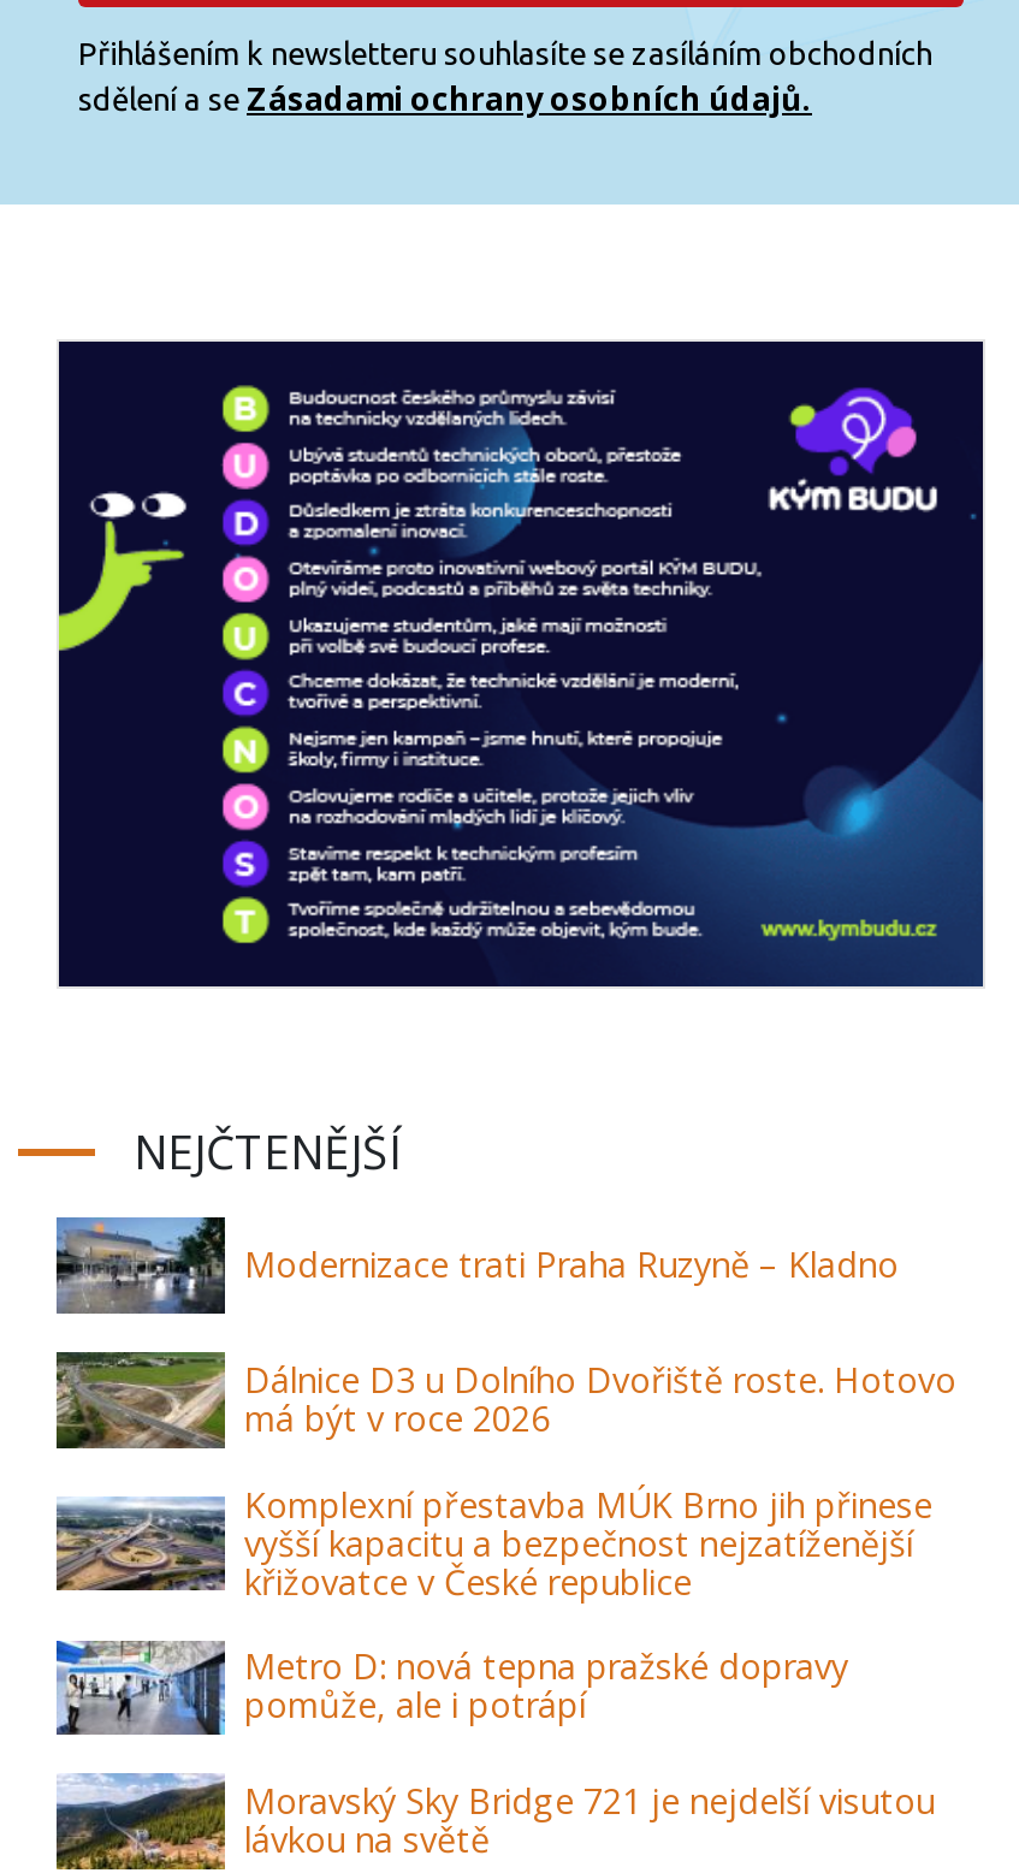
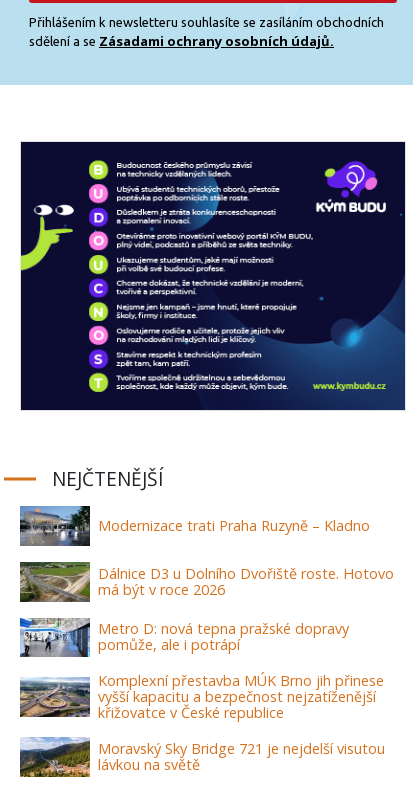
moved down: [image] | Komplexní přestavba MÚK Brno jih přinese | vyšší kapacitu a bezpečnost nejzatíženější | křižovatce v České republice

moved up: [image] | Metro D: nová tepna pražské dopravy | pomůže, ale i potrápí
